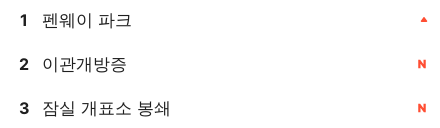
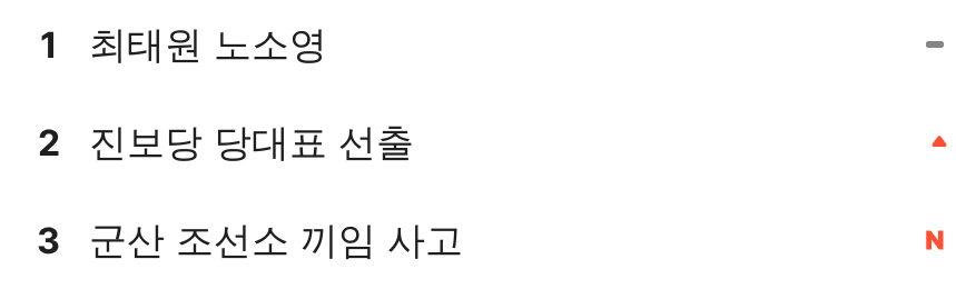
- 펜웨이 파크
+ 최태원 노소영

- 이관개방증
+ 진보당 당대표 선출

- 잠실 개표소 봉쇄
+ 군산 조선소 끼임 사고
